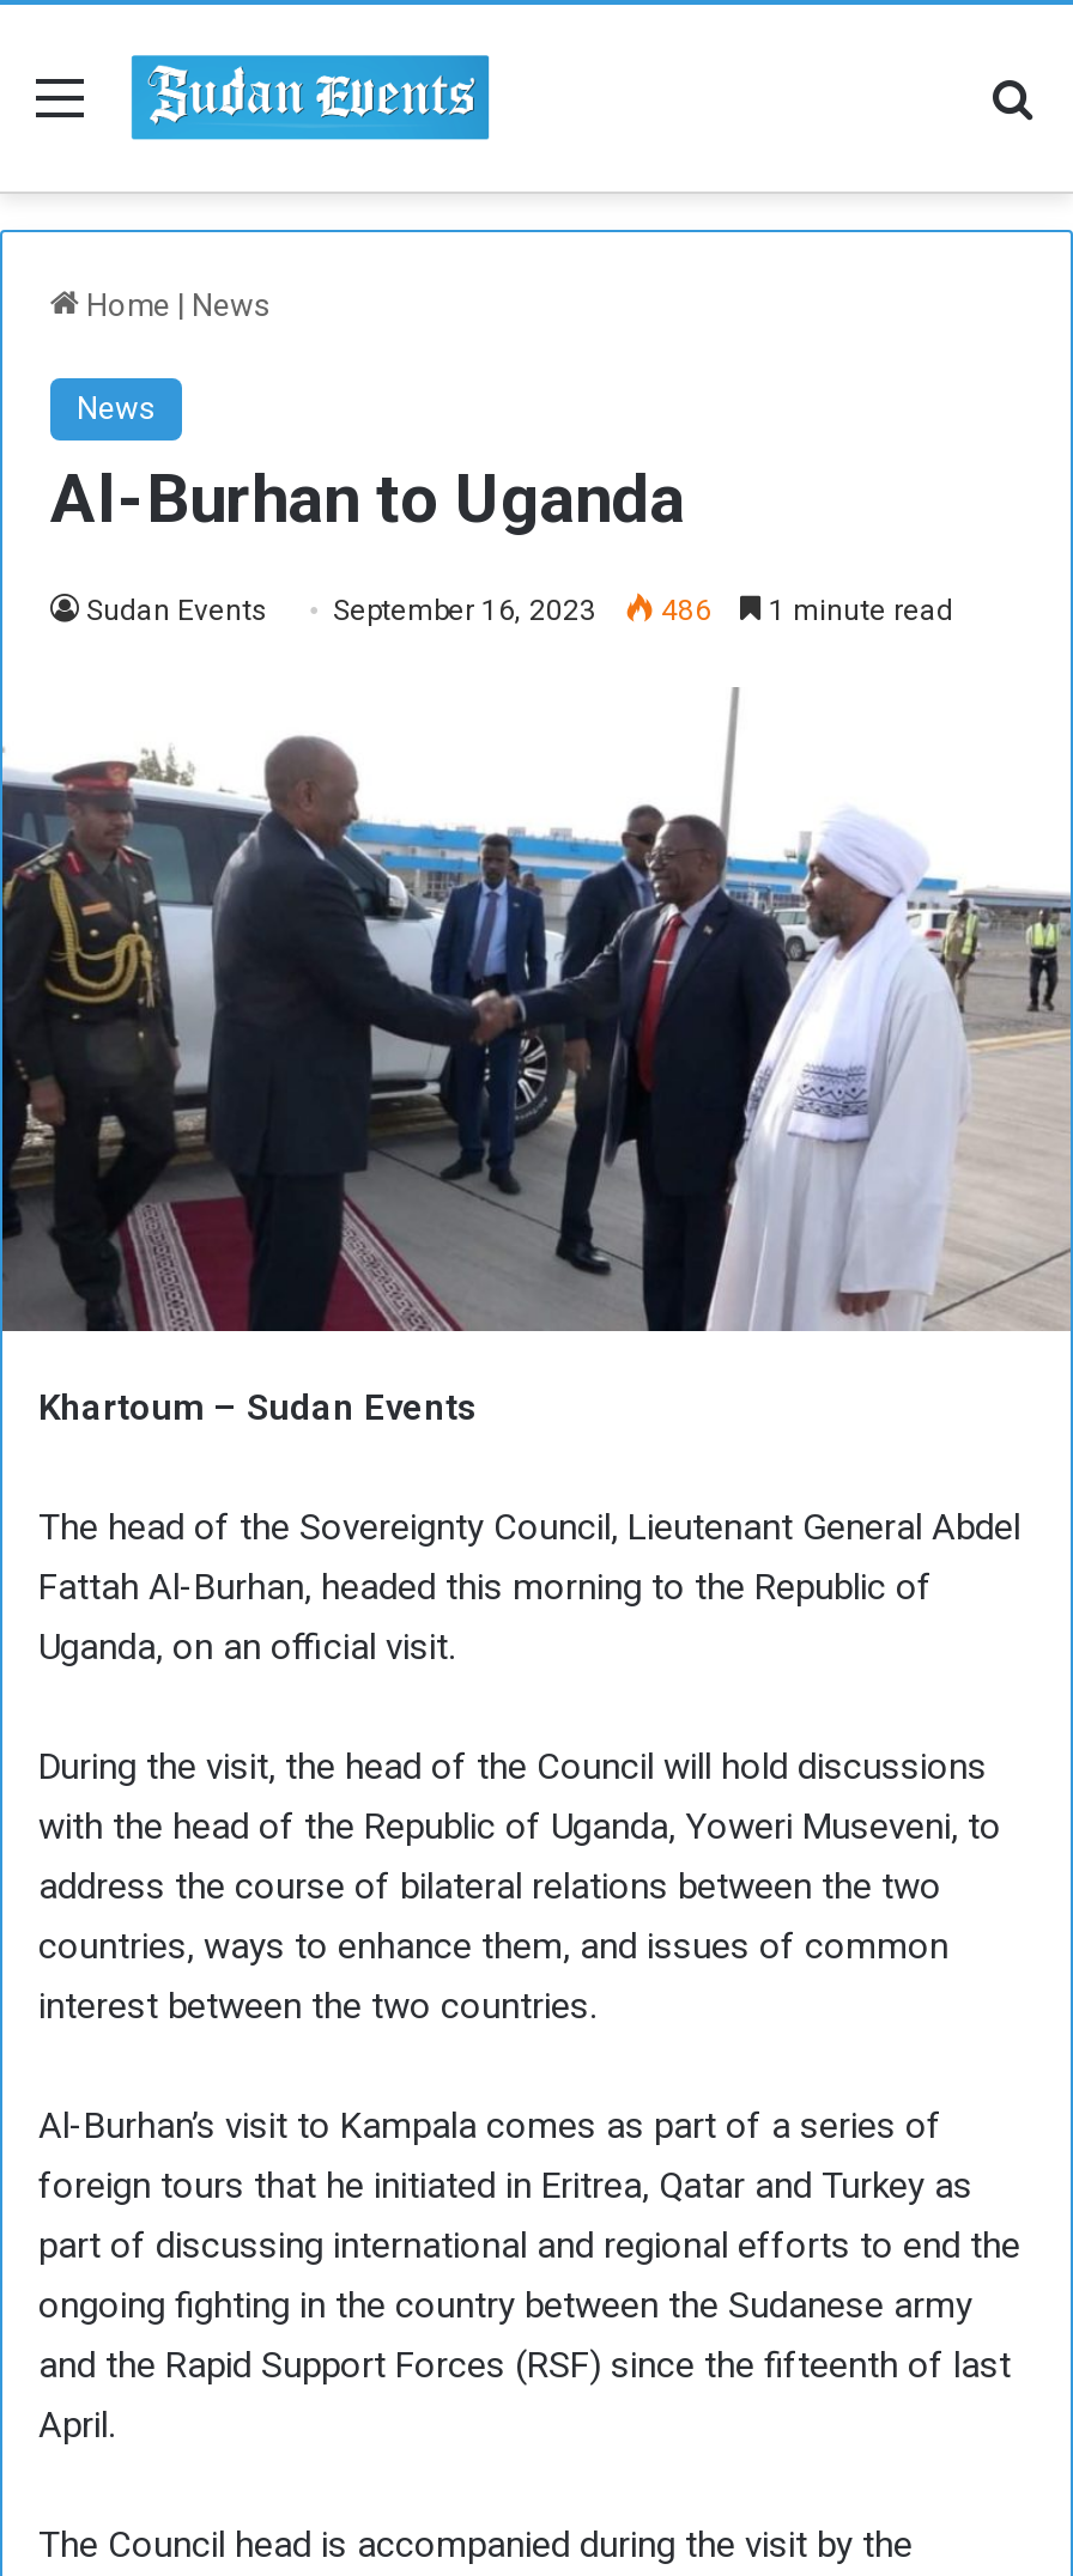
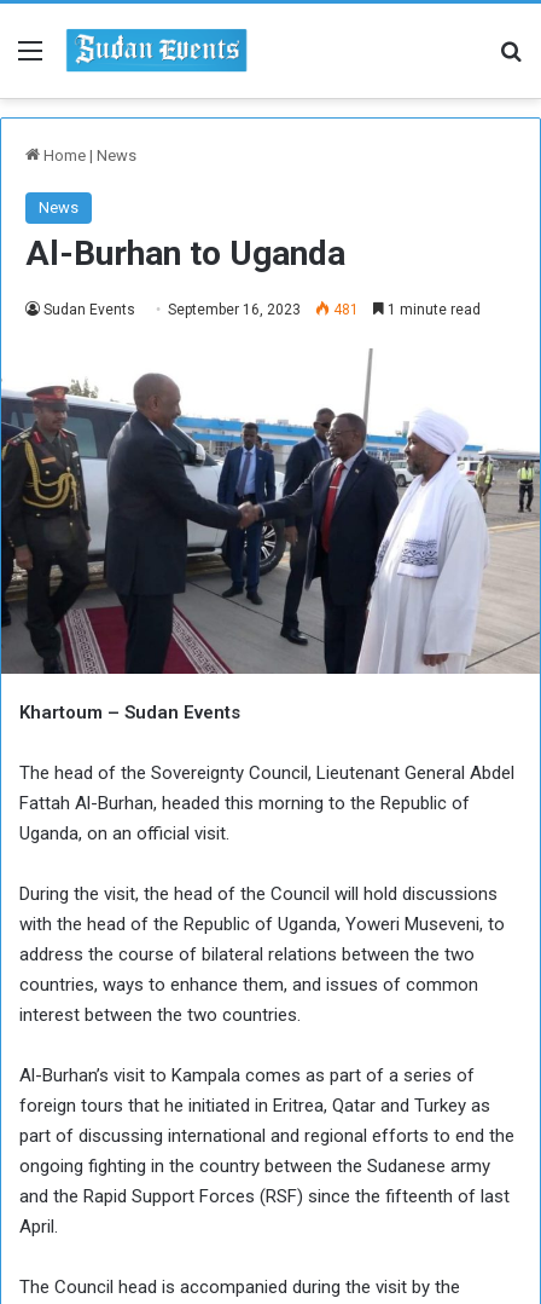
- Sudan Events September 16, 2023 486 1 minute read
+ Sudan Events September 16, 2023 481 1 minute read
